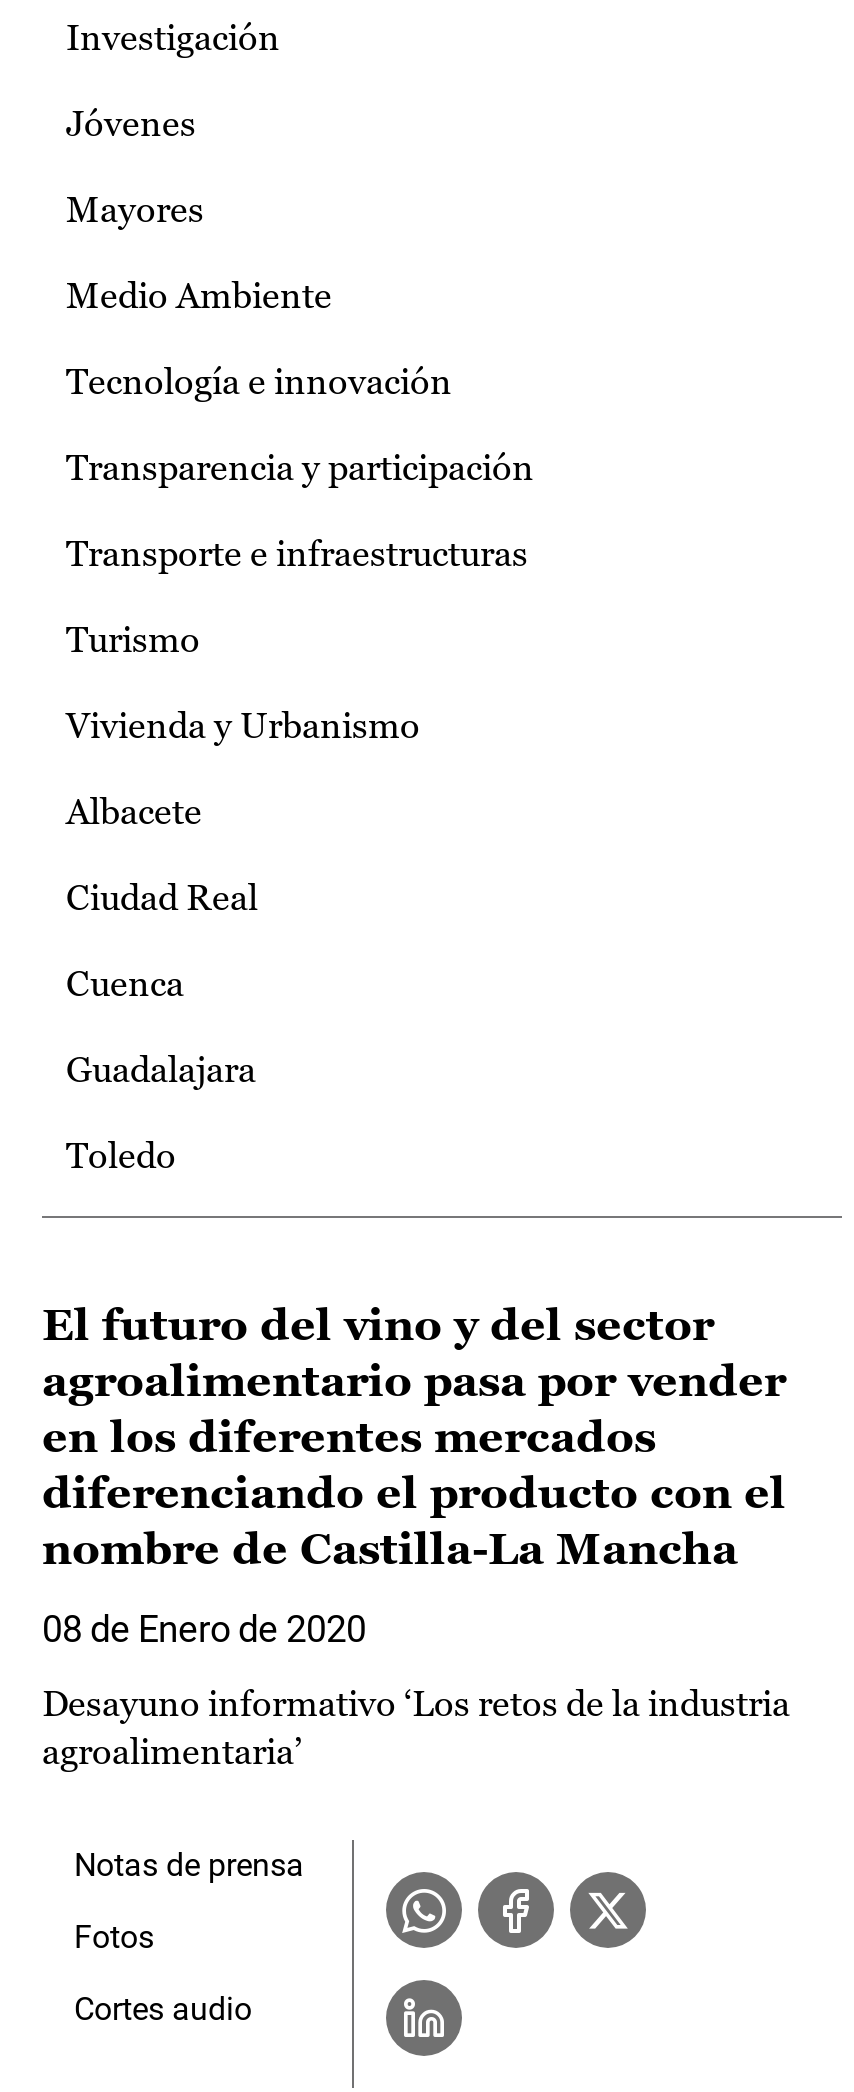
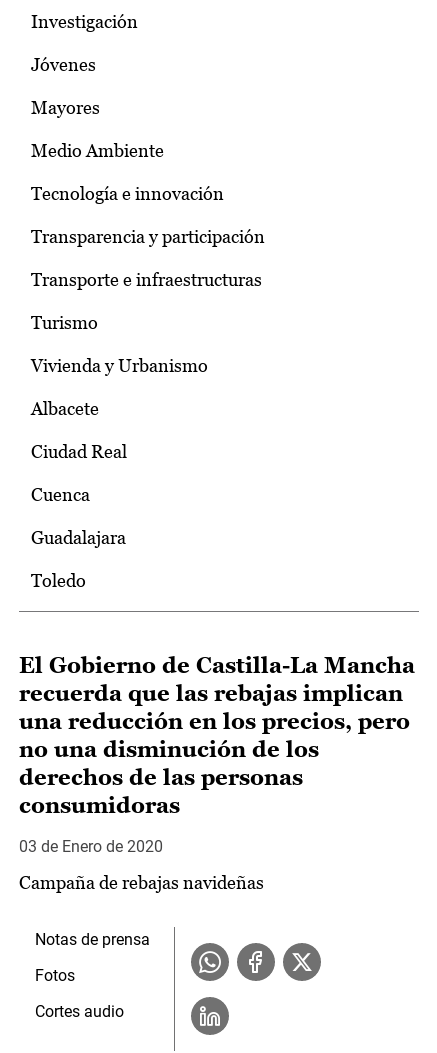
- El futuro del vino y del sector
- agroalimentario pasa por vender
- en los diferentes mercados
- diferenciando el producto con el
- nombre de Castilla-La Mancha
+ El Gobierno de Castilla-La Mancha
+ recuerda que las rebajas implican
+ una reducción en los precios, pero
+ no una disminución de los
+ derechos de las personas
+ consumidoras

- 08 de Enero de 2020
+ 03 de Enero de 2020

- Desayuno informativo ‘Los retos de la industria
- agroalimentaria’
+ Campaña de rebajas navideñas
